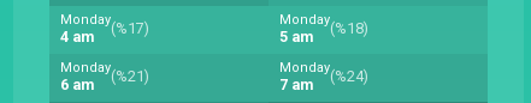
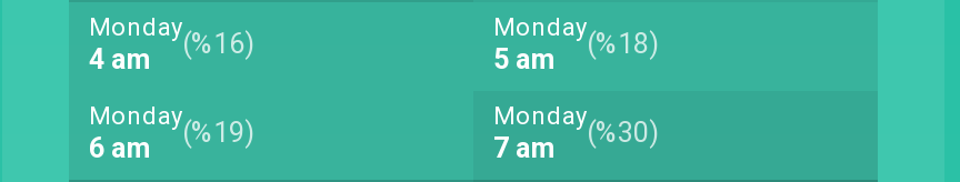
- Monday 4 am (%17)
+ Monday 4 am (%16)

- Monday 6 am (%21)
+ Monday 6 am (%19)

- Monday 7 am (%24)
+ Monday 7 am (%30)
